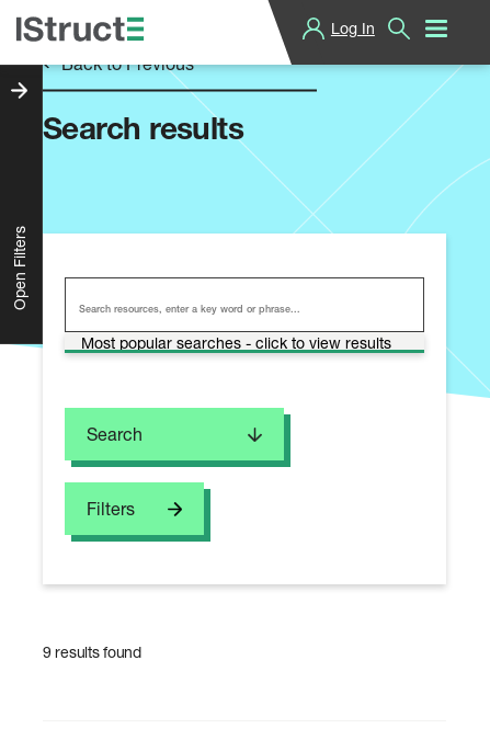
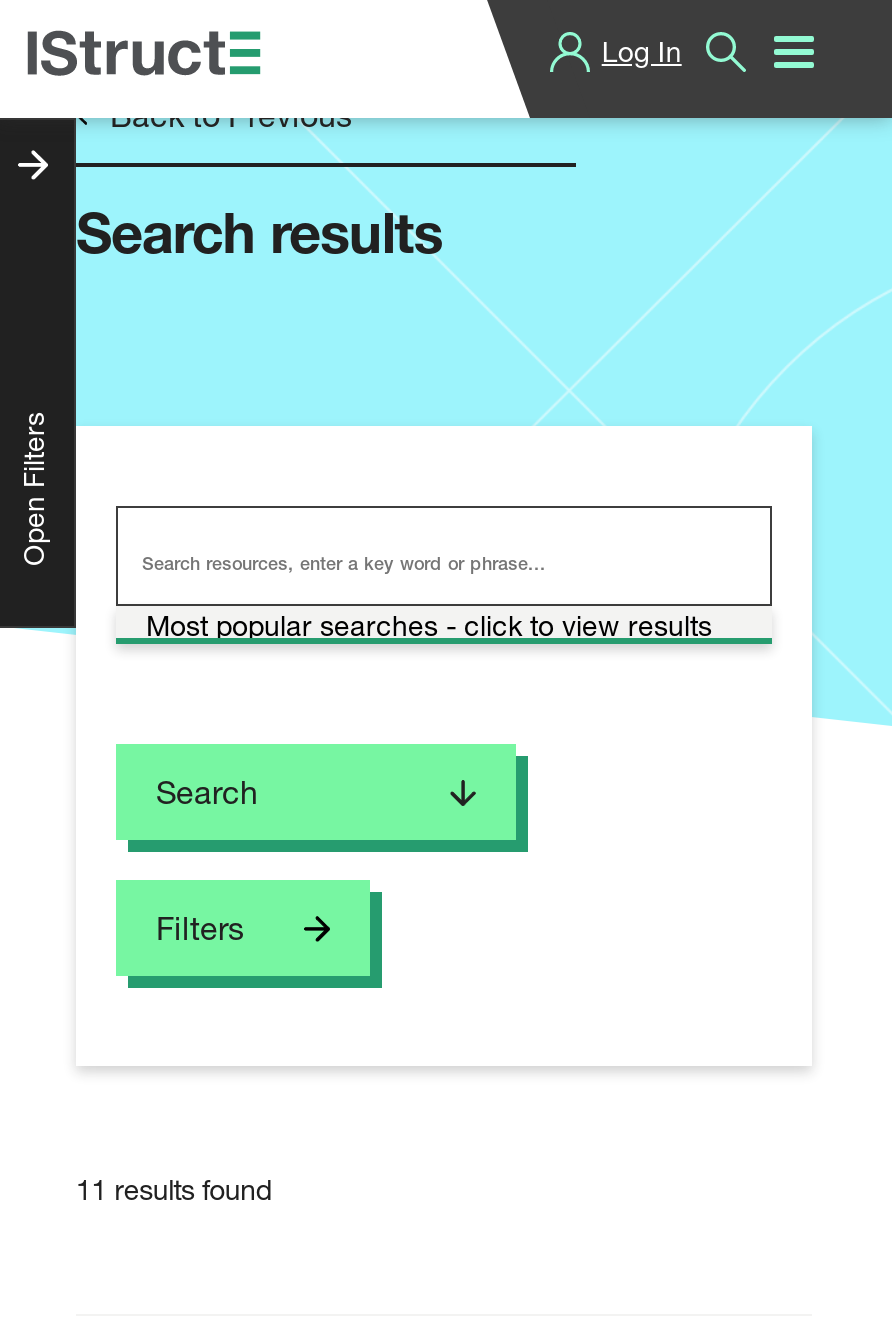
- 9 results found
+ 11 results found
